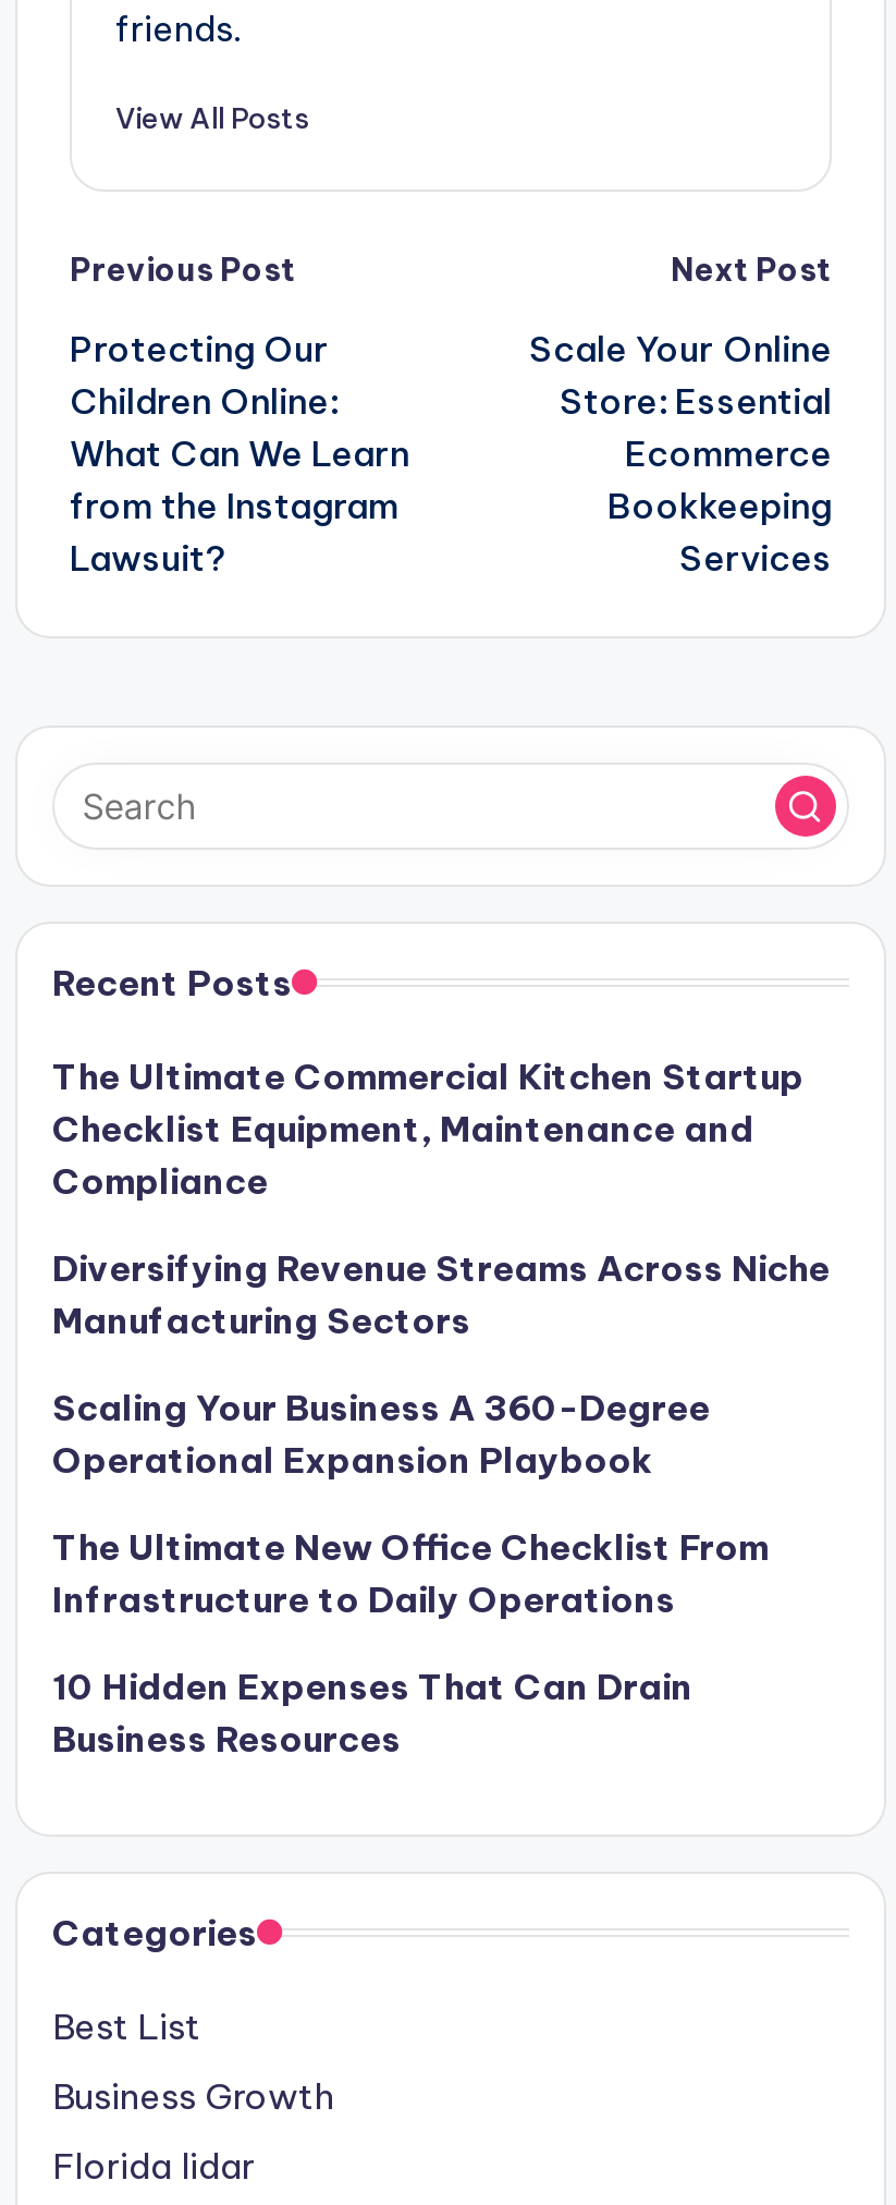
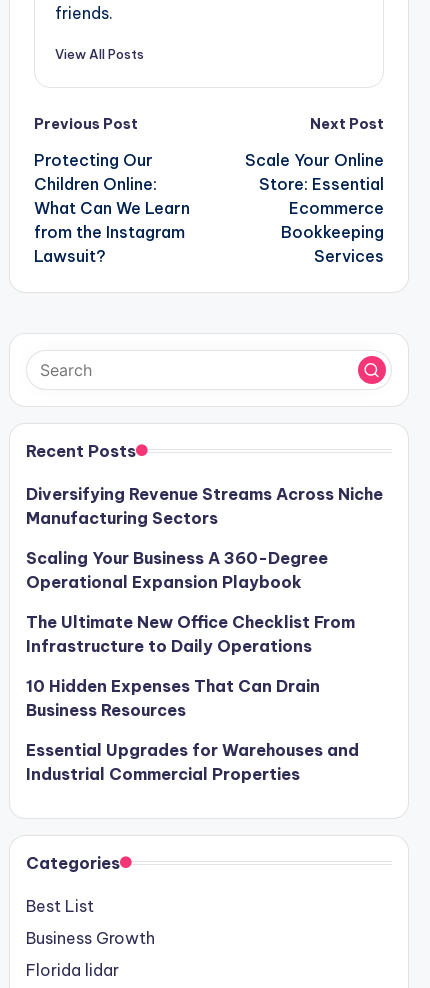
- The Ultimate Commercial Kitchen Startup
- Checklist Equipment, Maintenance and
- Compliance

moved up: Diversifying Revenue Streams Across Niche | Manufacturing Sectors | Scaling Your Business A 360-Degree | Operational Expansion Playbook | The Ultimate New Office Checklist From | Infrastructure to Daily Operations | 10 Hidden Expenses That Can Drain | Business Resources

+ Essential Upgrades for Warehouses and
+ Industrial Commercial Properties
